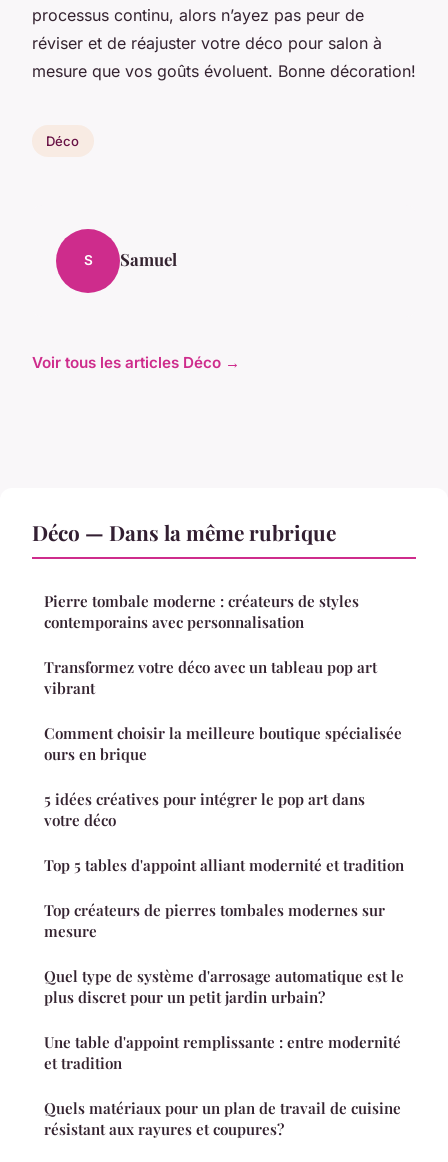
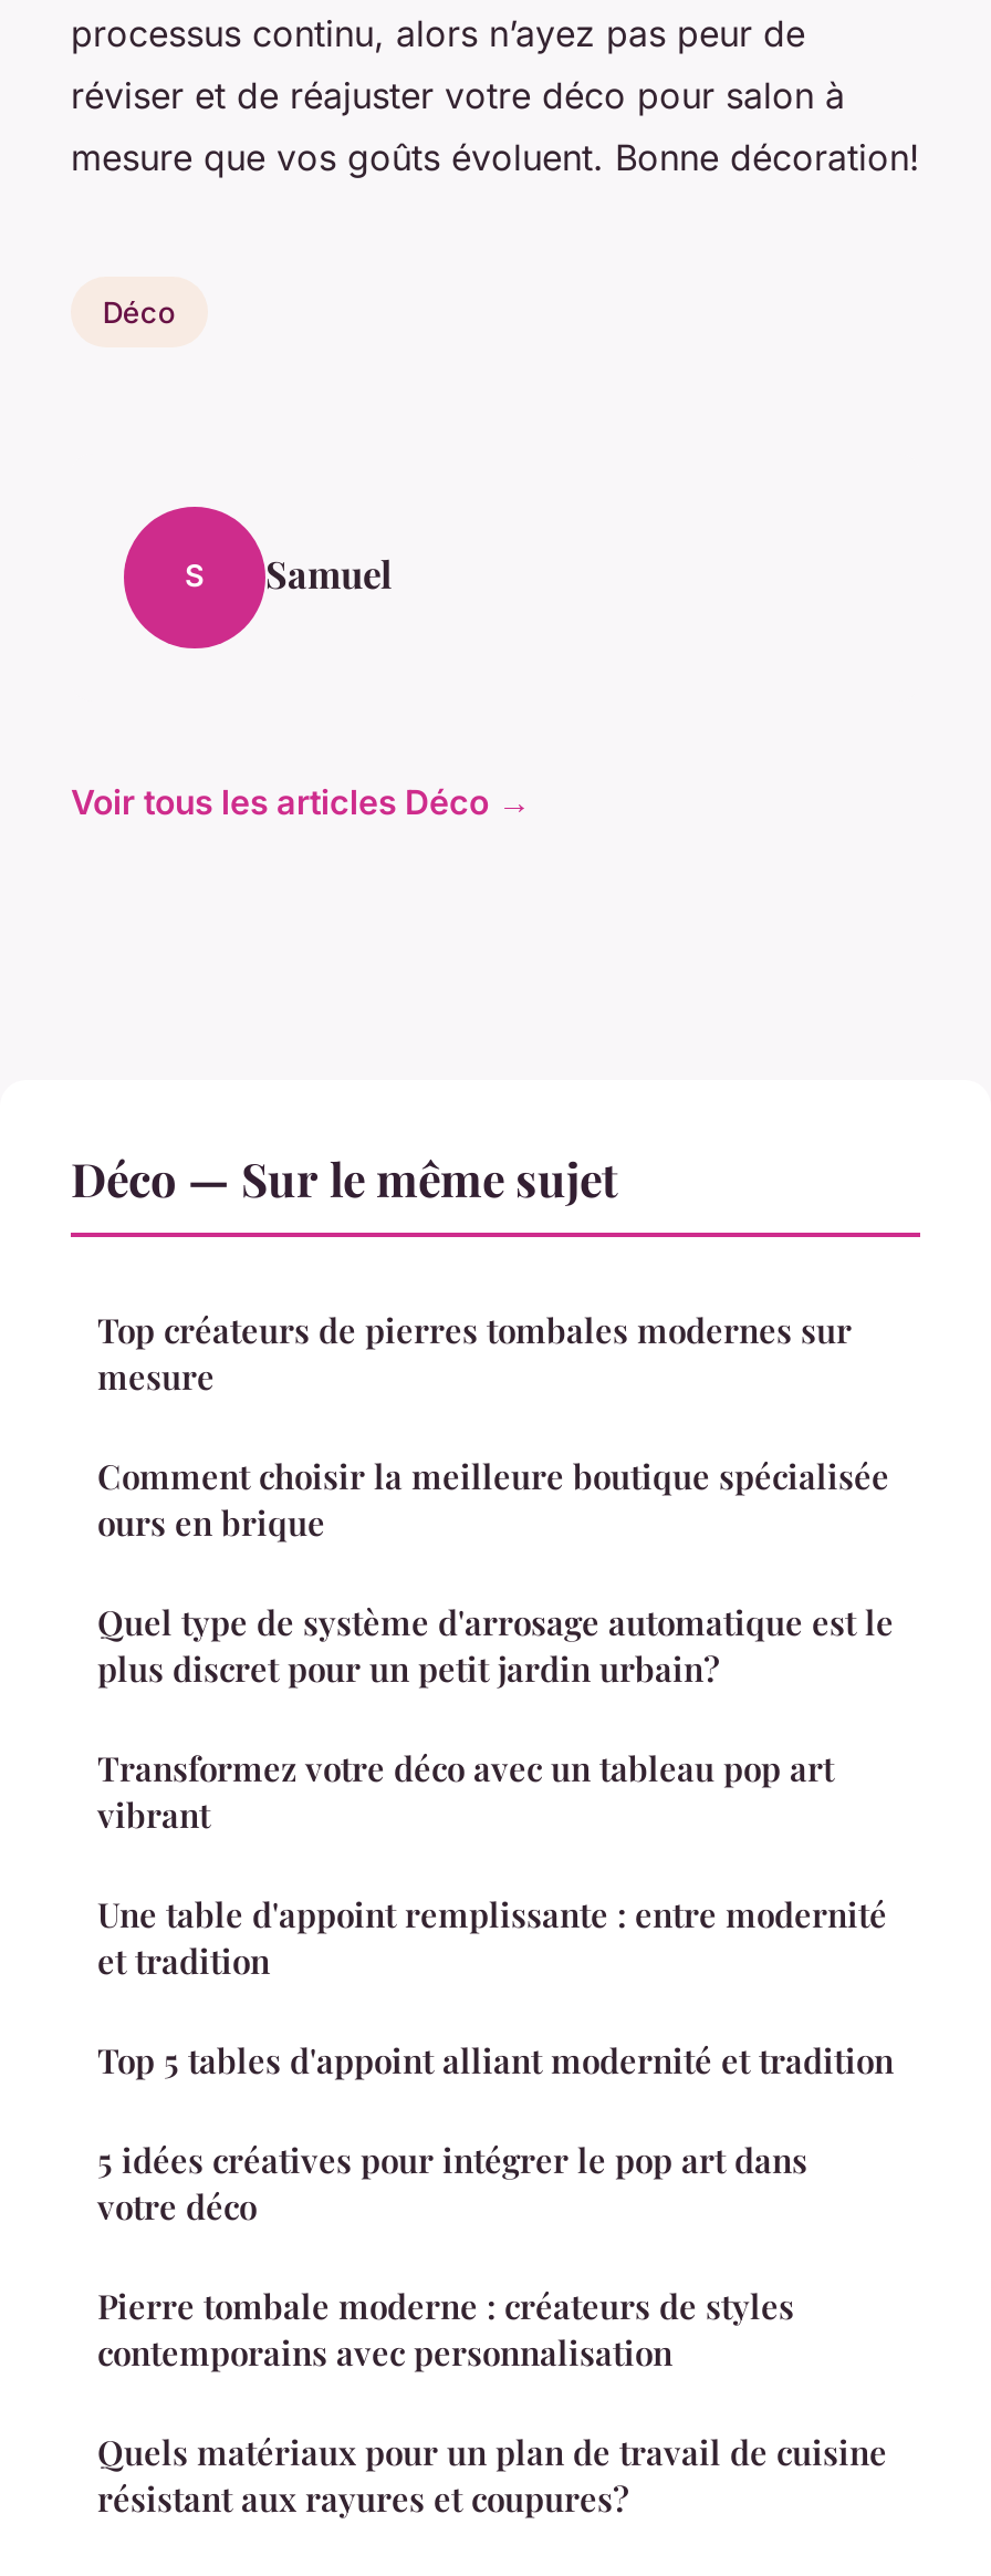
- Déco — Dans la même rubrique
+ Déco — Sur le même sujet

moved down: Pierre tombale moderne : créateurs de styles | contemporains avec personnalisation

moved up: Transformez votre déco avec un tableau pop art | vibrant | Comment choisir la meilleure boutique spécialisée | ... | Une table d'appoint remplissante : entre modernité | et tradition
